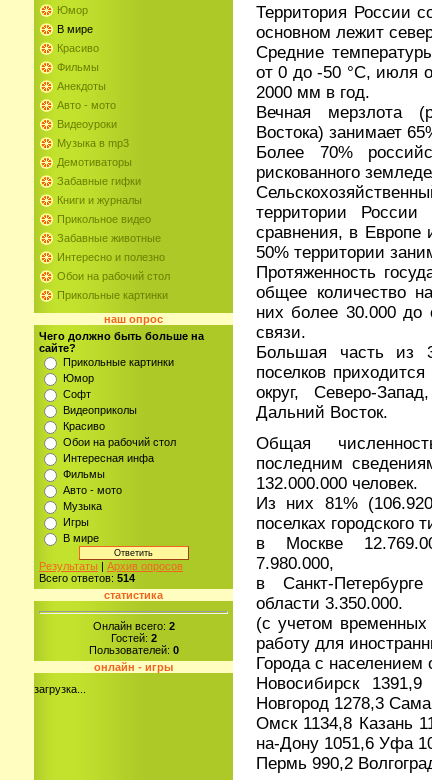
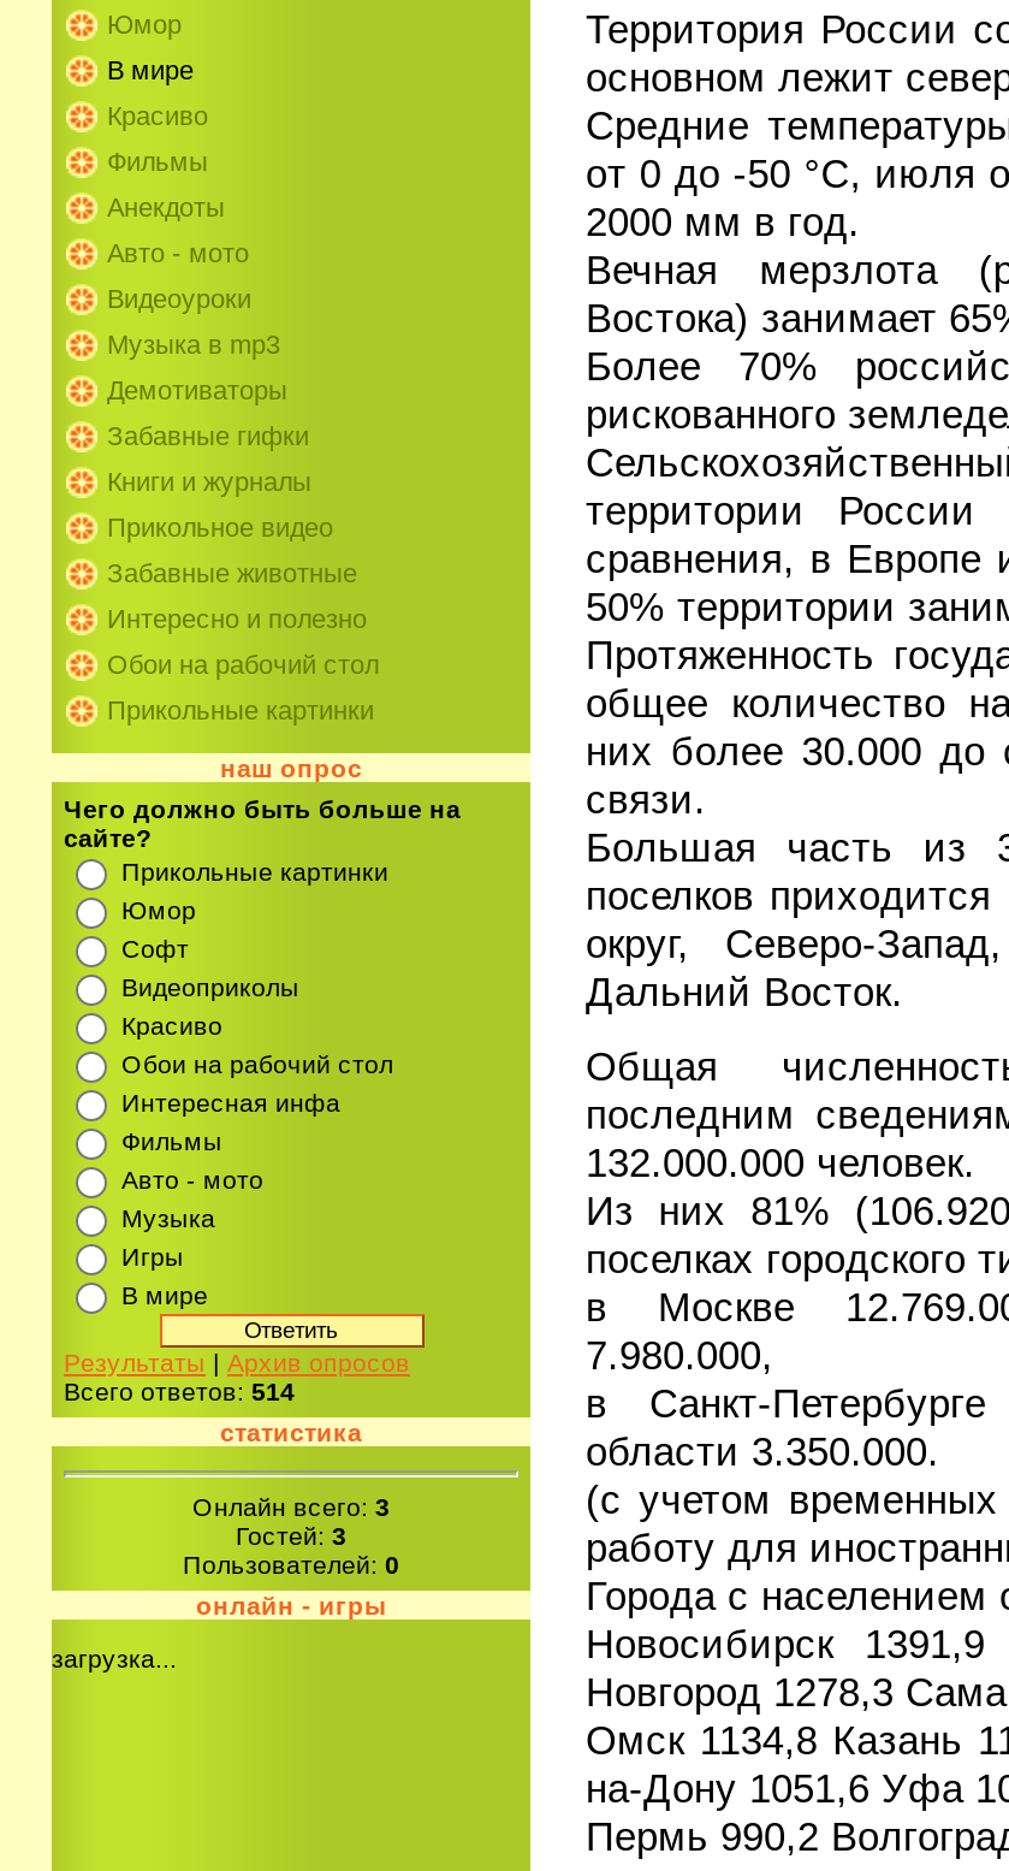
- Онлайн всего: 2
+ Онлайн всего: 3

- Гостей: 2
+ Гостей: 3
